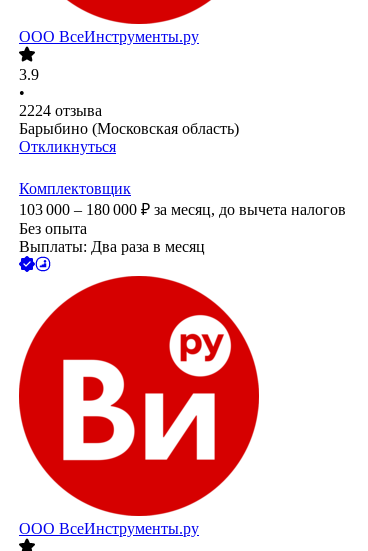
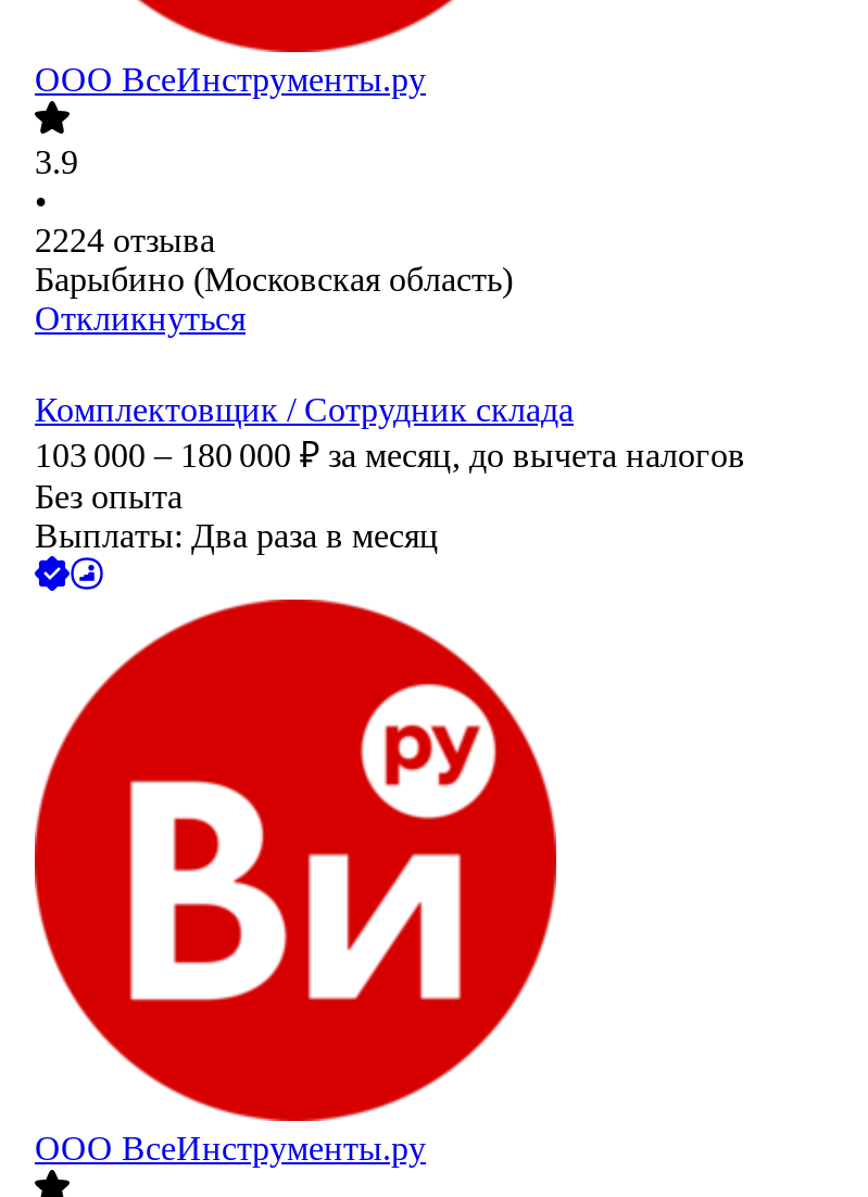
- Комплектовщик
+ Комплектовщик / Сотрудник склада
